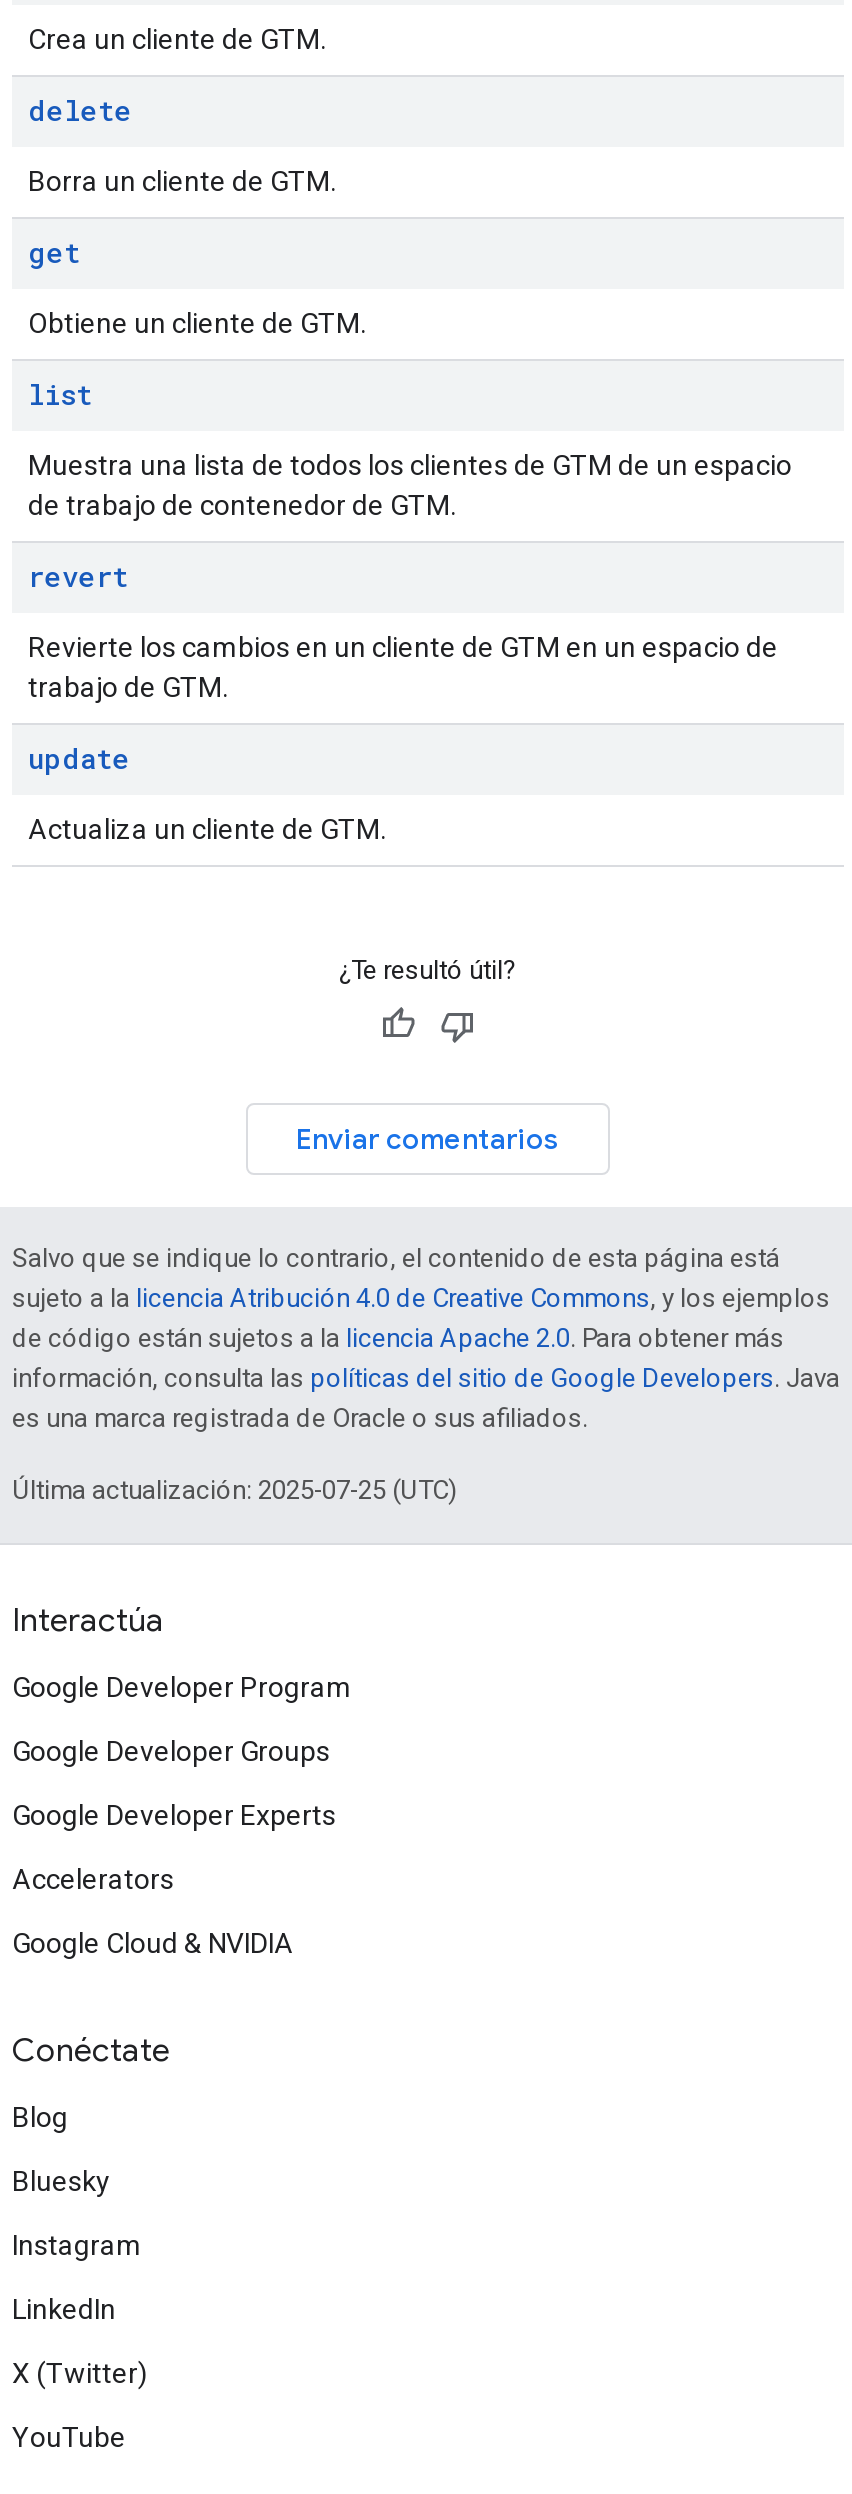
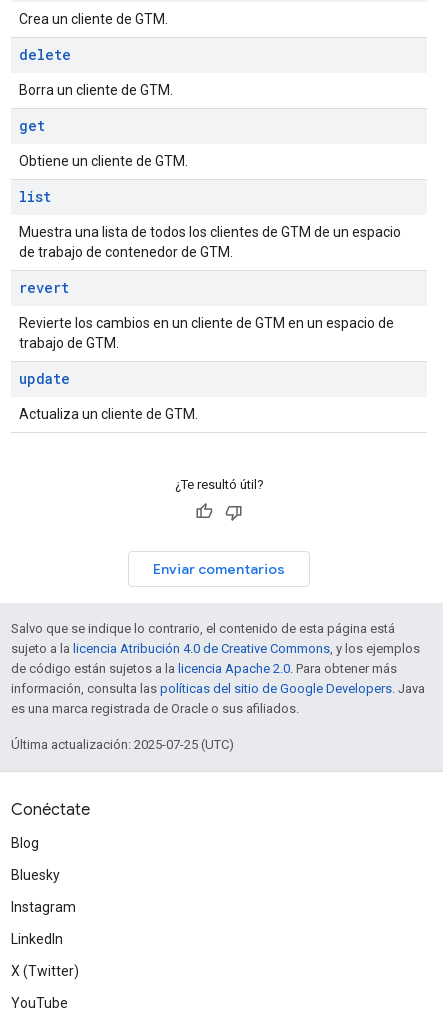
- Interactúa
- Google Developer Program
- Google Developer Groups
- Google Developer Experts
- Accelerators
- Google Cloud & NVIDIA
